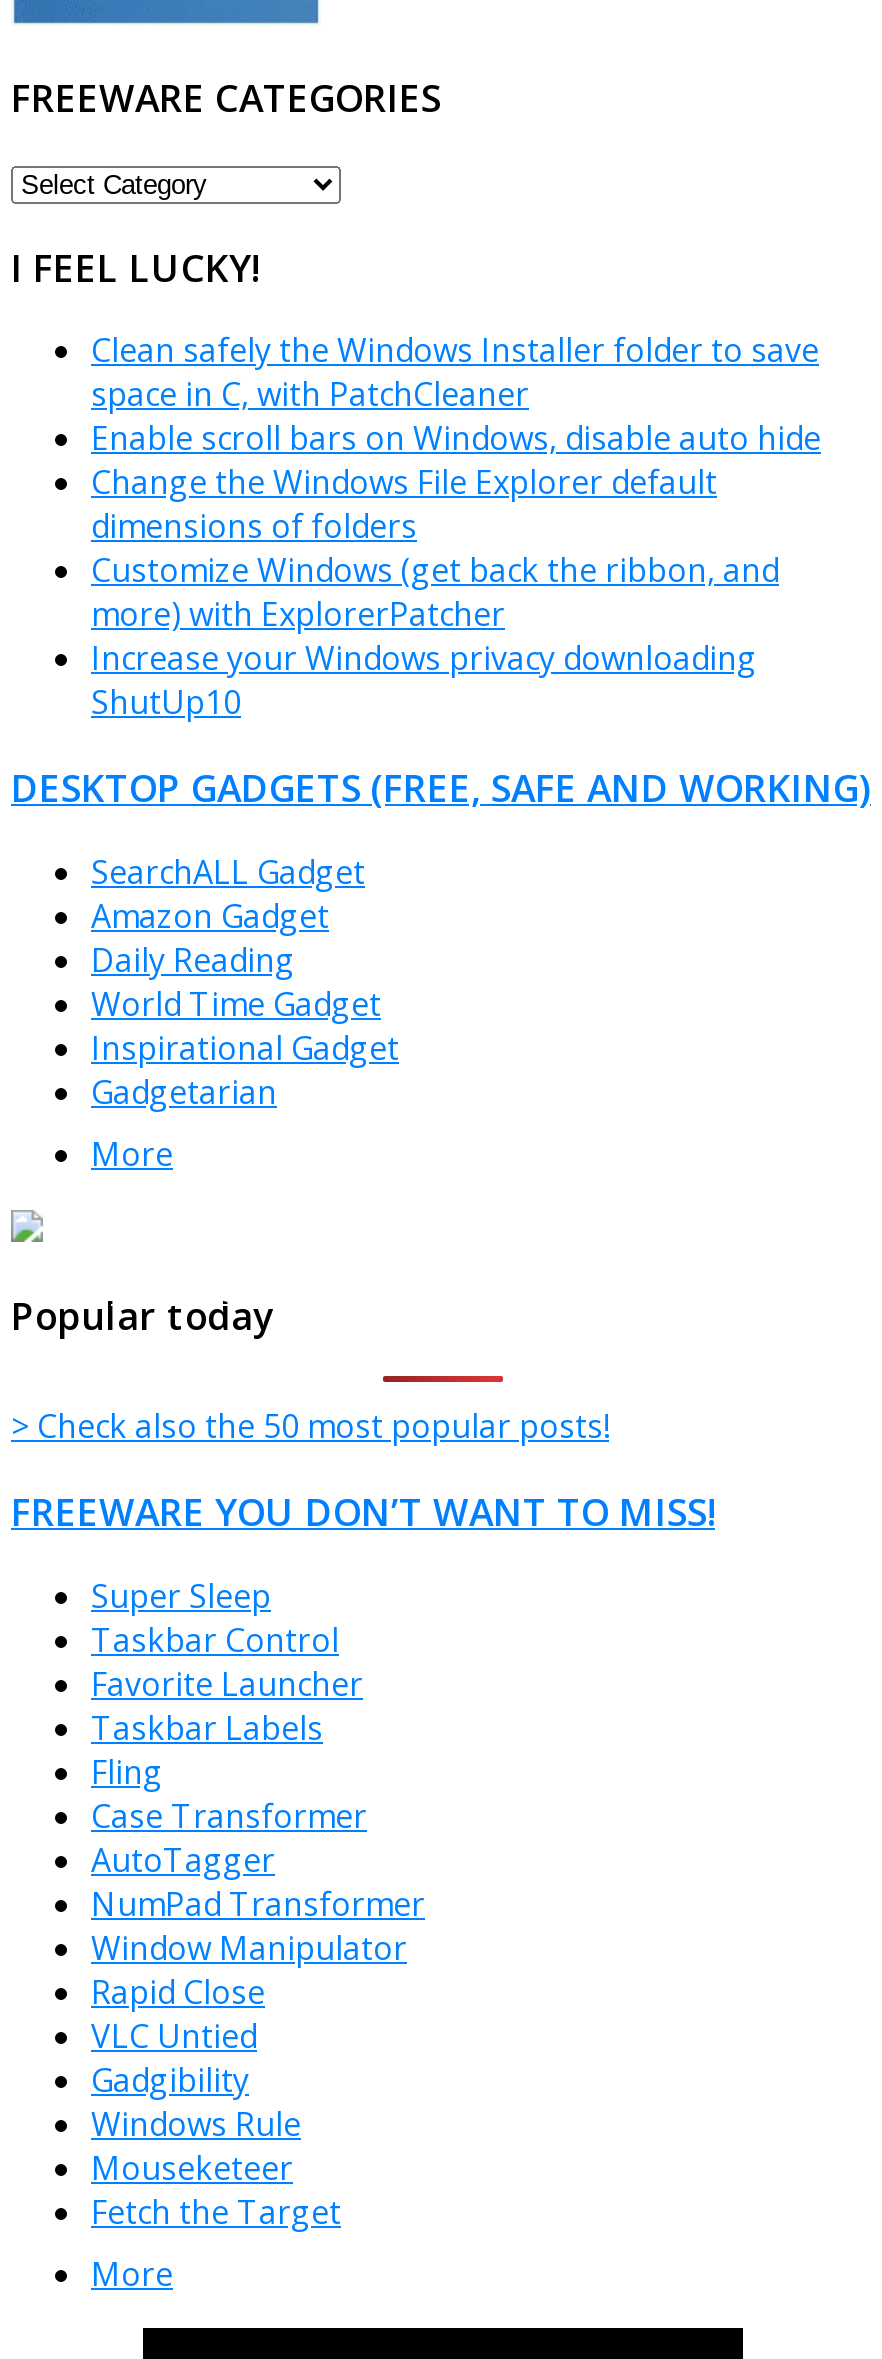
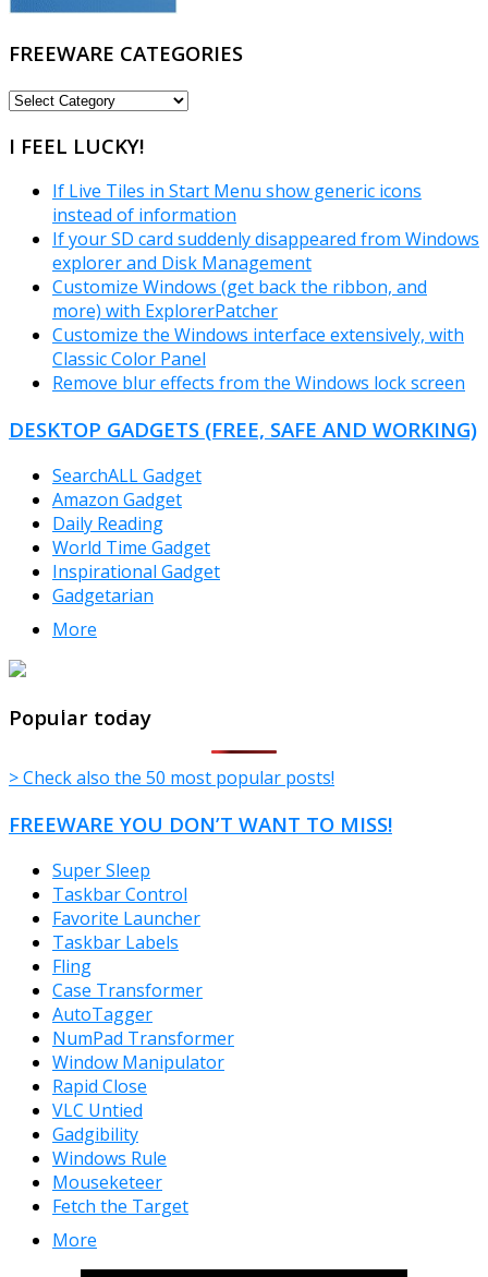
- Clean safely the Windows Installer folder to save
- space in C, with PatchCleaner
- Enable scroll bars on Windows, disable auto hide
- Change the Windows File Explorer default
- dimensions of folders
+ If Live Tiles in Start Menu show generic icons
+ instead of information
+ If your SD card suddenly disappeared from Windows
+ explorer and Disk Management

moved up: Customize Windows (get back the ribbon, and | more) with ExplorerPatcher

- Increase your Windows privacy downloading
- ShutUp10
+ Customize the Windows interface extensively, with
+ Classic Color Panel
+ Remove blur effects from the Windows lock screen
